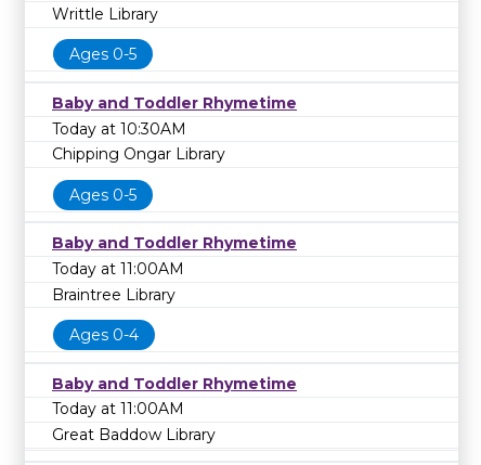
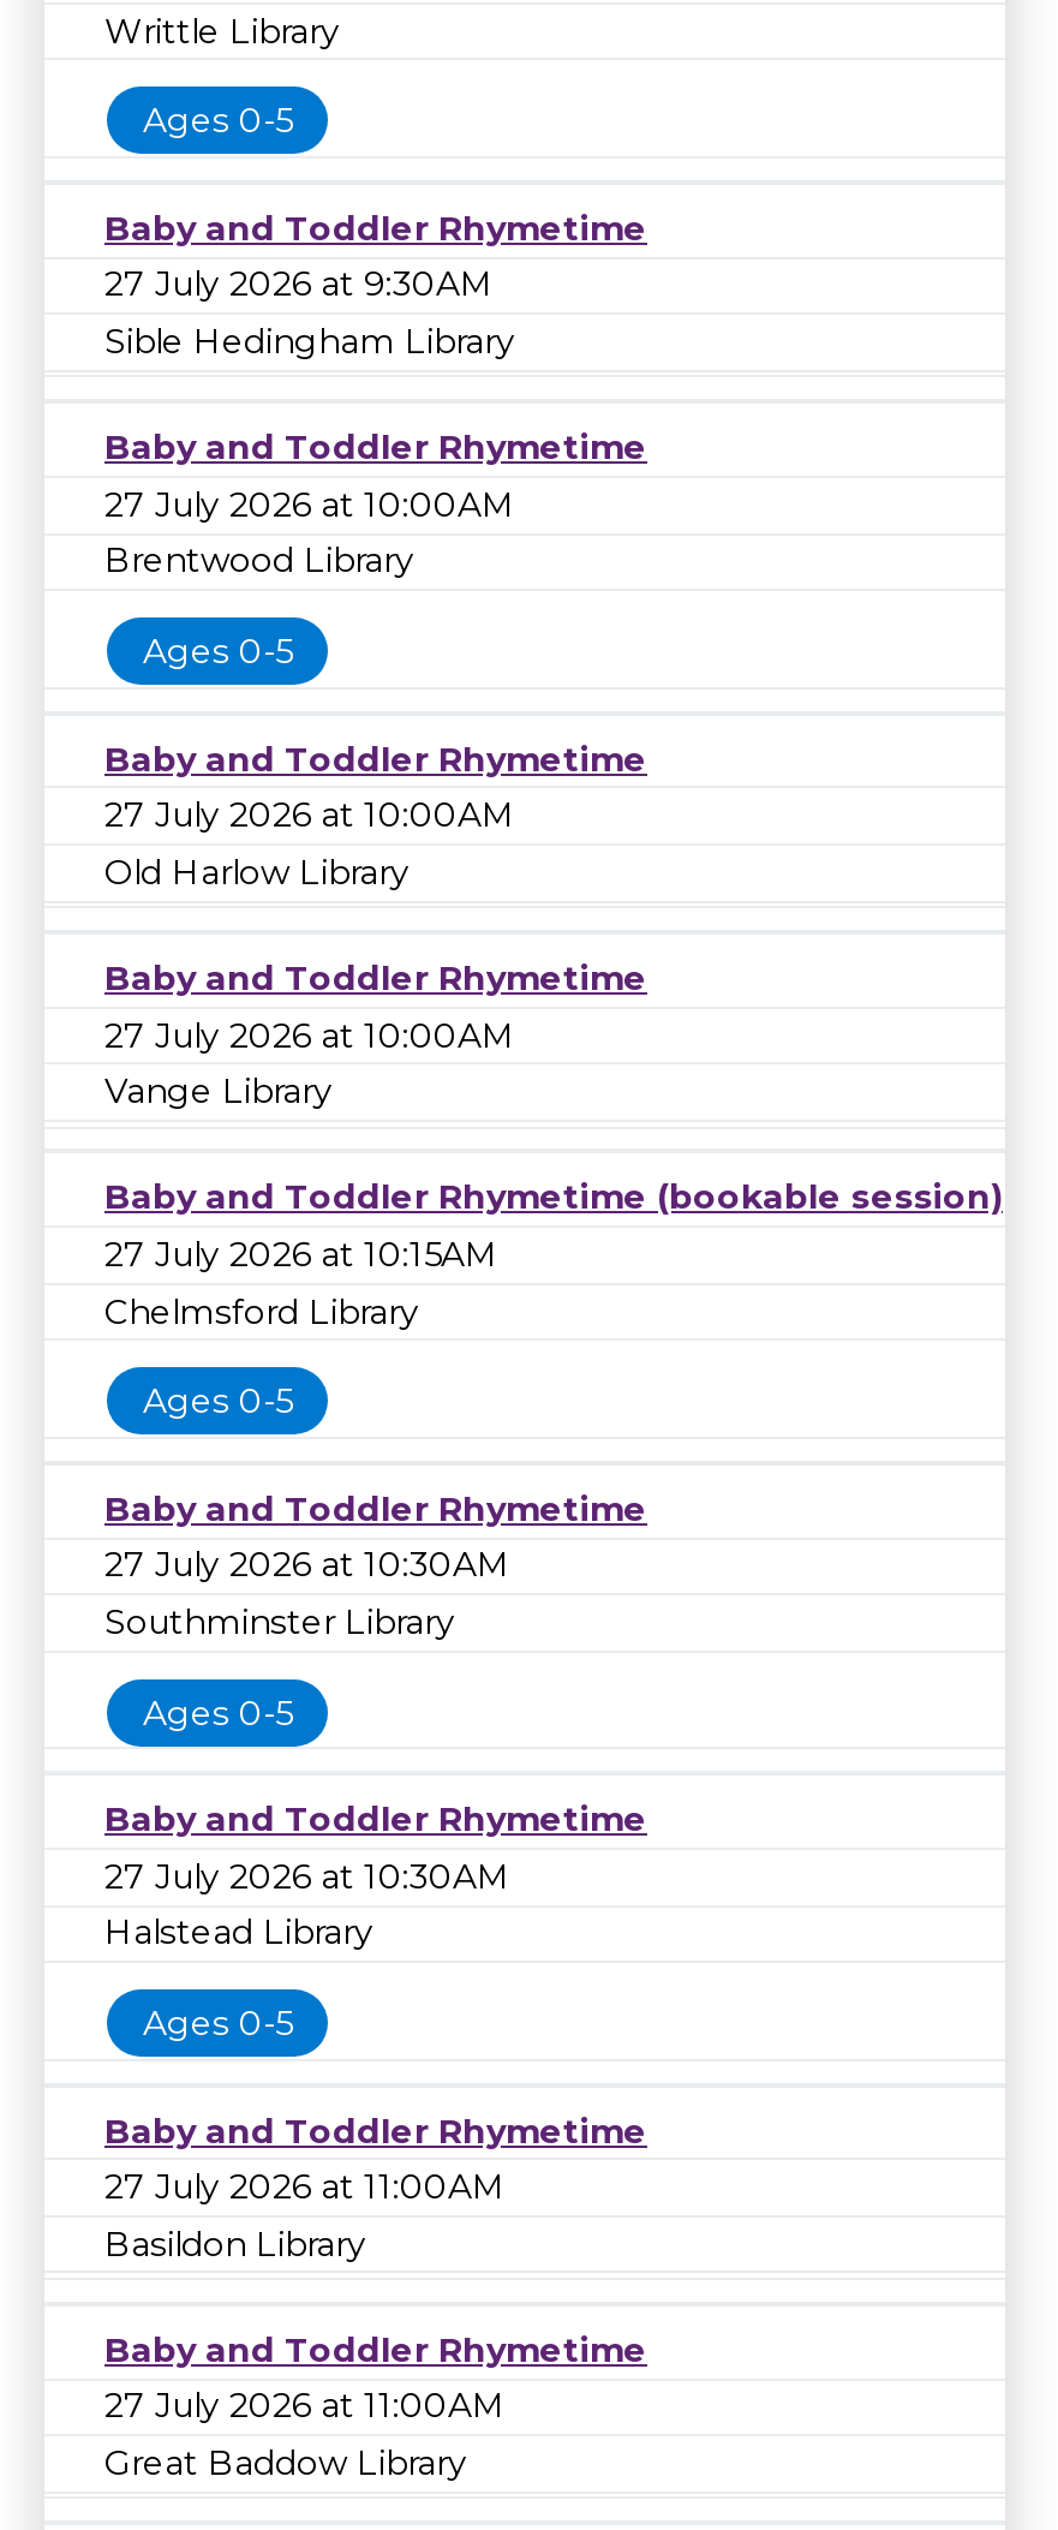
- Today at 10:30AM
- Chipping Ongar Library
+ 27 July 2026 at 9:30AM
+ Sible Hedingham Library
+ Baby and Toddler Rhymetime
+ 27 July 2026 at 10:00AM
+ Brentwood Library

- Today at 11:00AM
- Braintree Library
- Ages 0-4
+ 27 July 2026 at 10:00AM
+ Old Harlow Library

- Today at 11:00AM
+ 27 July 2026 at 10:00AM
+ Vange Library
+ Baby and Toddler Rhymetime (bookable session)
+ 27 July 2026 at 10:15AM
+ Chelmsford Library
+ Ages 0-5
+ Baby and Toddler Rhymetime
+ 27 July 2026 at 10:30AM
+ Southminster Library
+ Ages 0-5
+ Baby and Toddler Rhymetime
+ 27 July 2026 at 10:30AM
+ Halstead Library
+ Ages 0-5
+ Baby and Toddler Rhymetime
+ 27 July 2026 at 11:00AM
+ Basildon Library
+ Baby and Toddler Rhymetime
+ 27 July 2026 at 11:00AM
